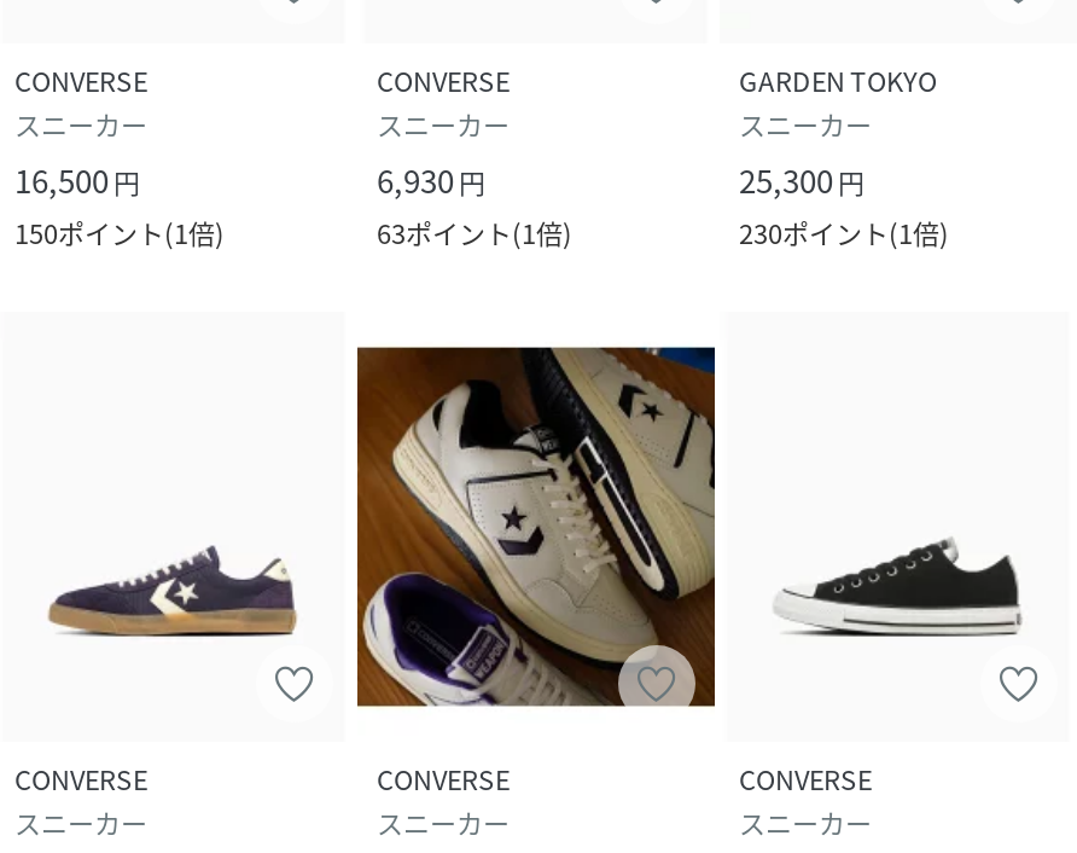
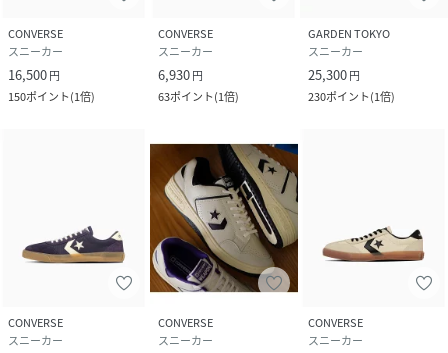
- [image]
+ [image]
